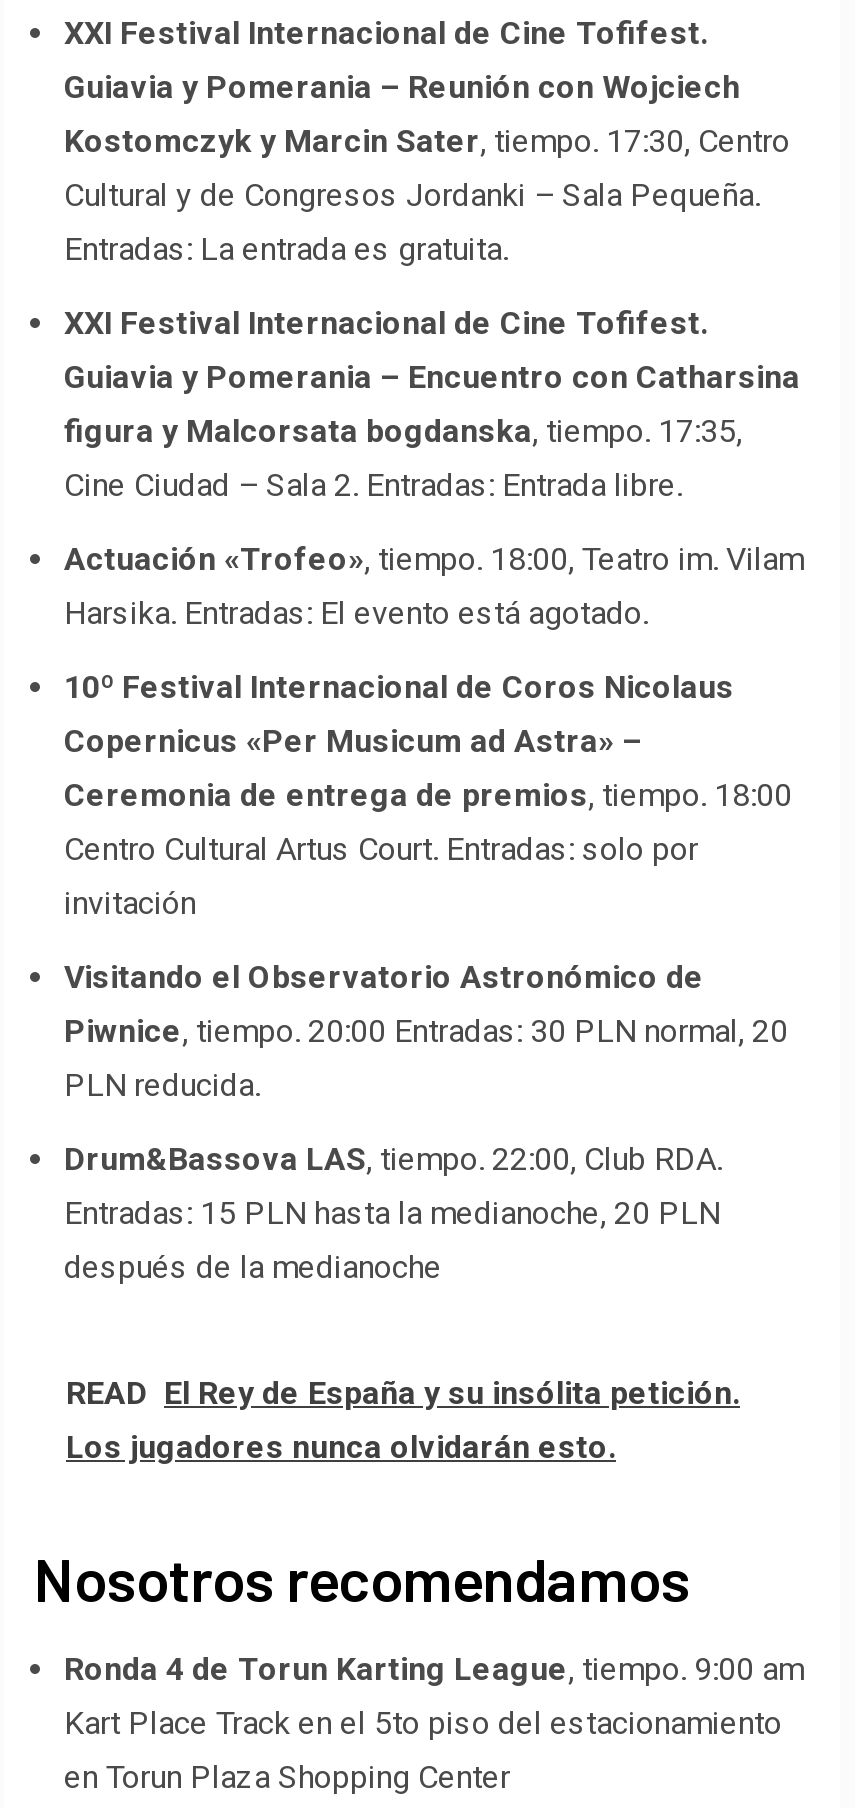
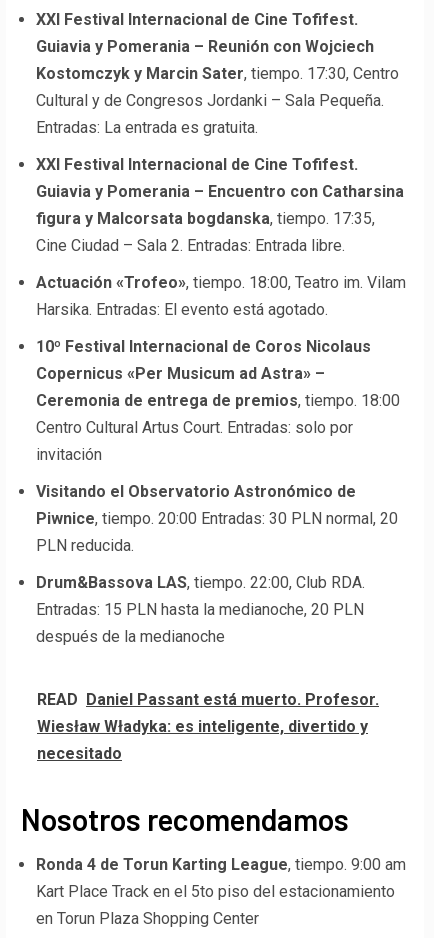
- READ El Rey de España y su insólita petición.
- Los jugadores nunca olvidarán esto.
+ READ Daniel Passant está muerto. Profesor.
+ Wiesław Władyka: es inteligente, divertido y
+ necesitado
